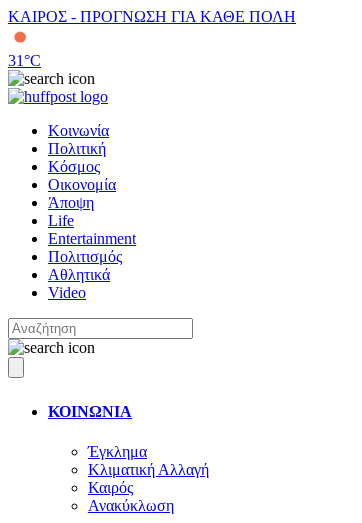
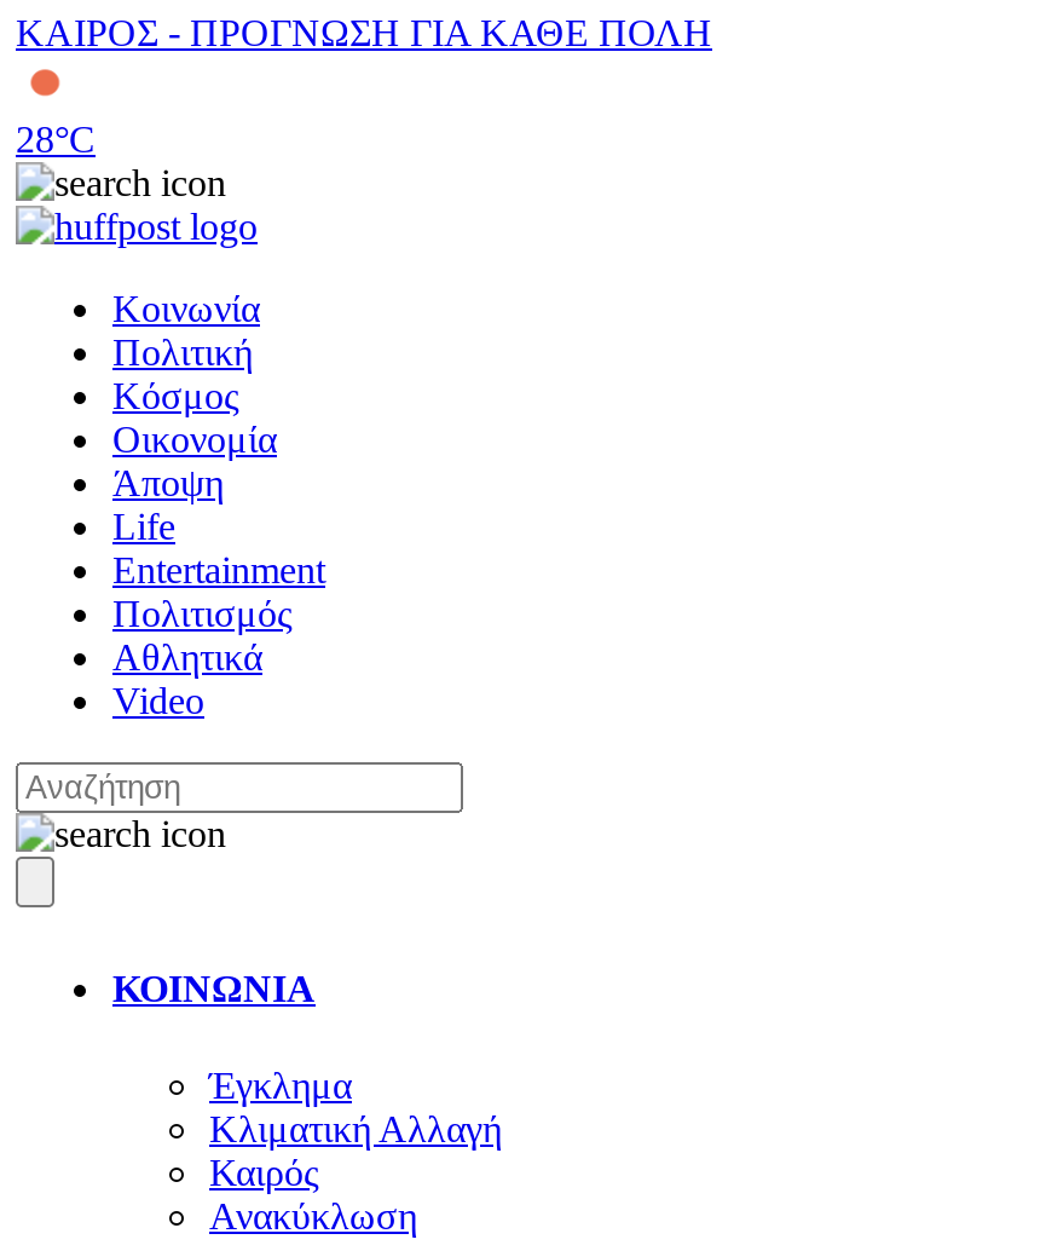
- 31°C
+ 28°C
